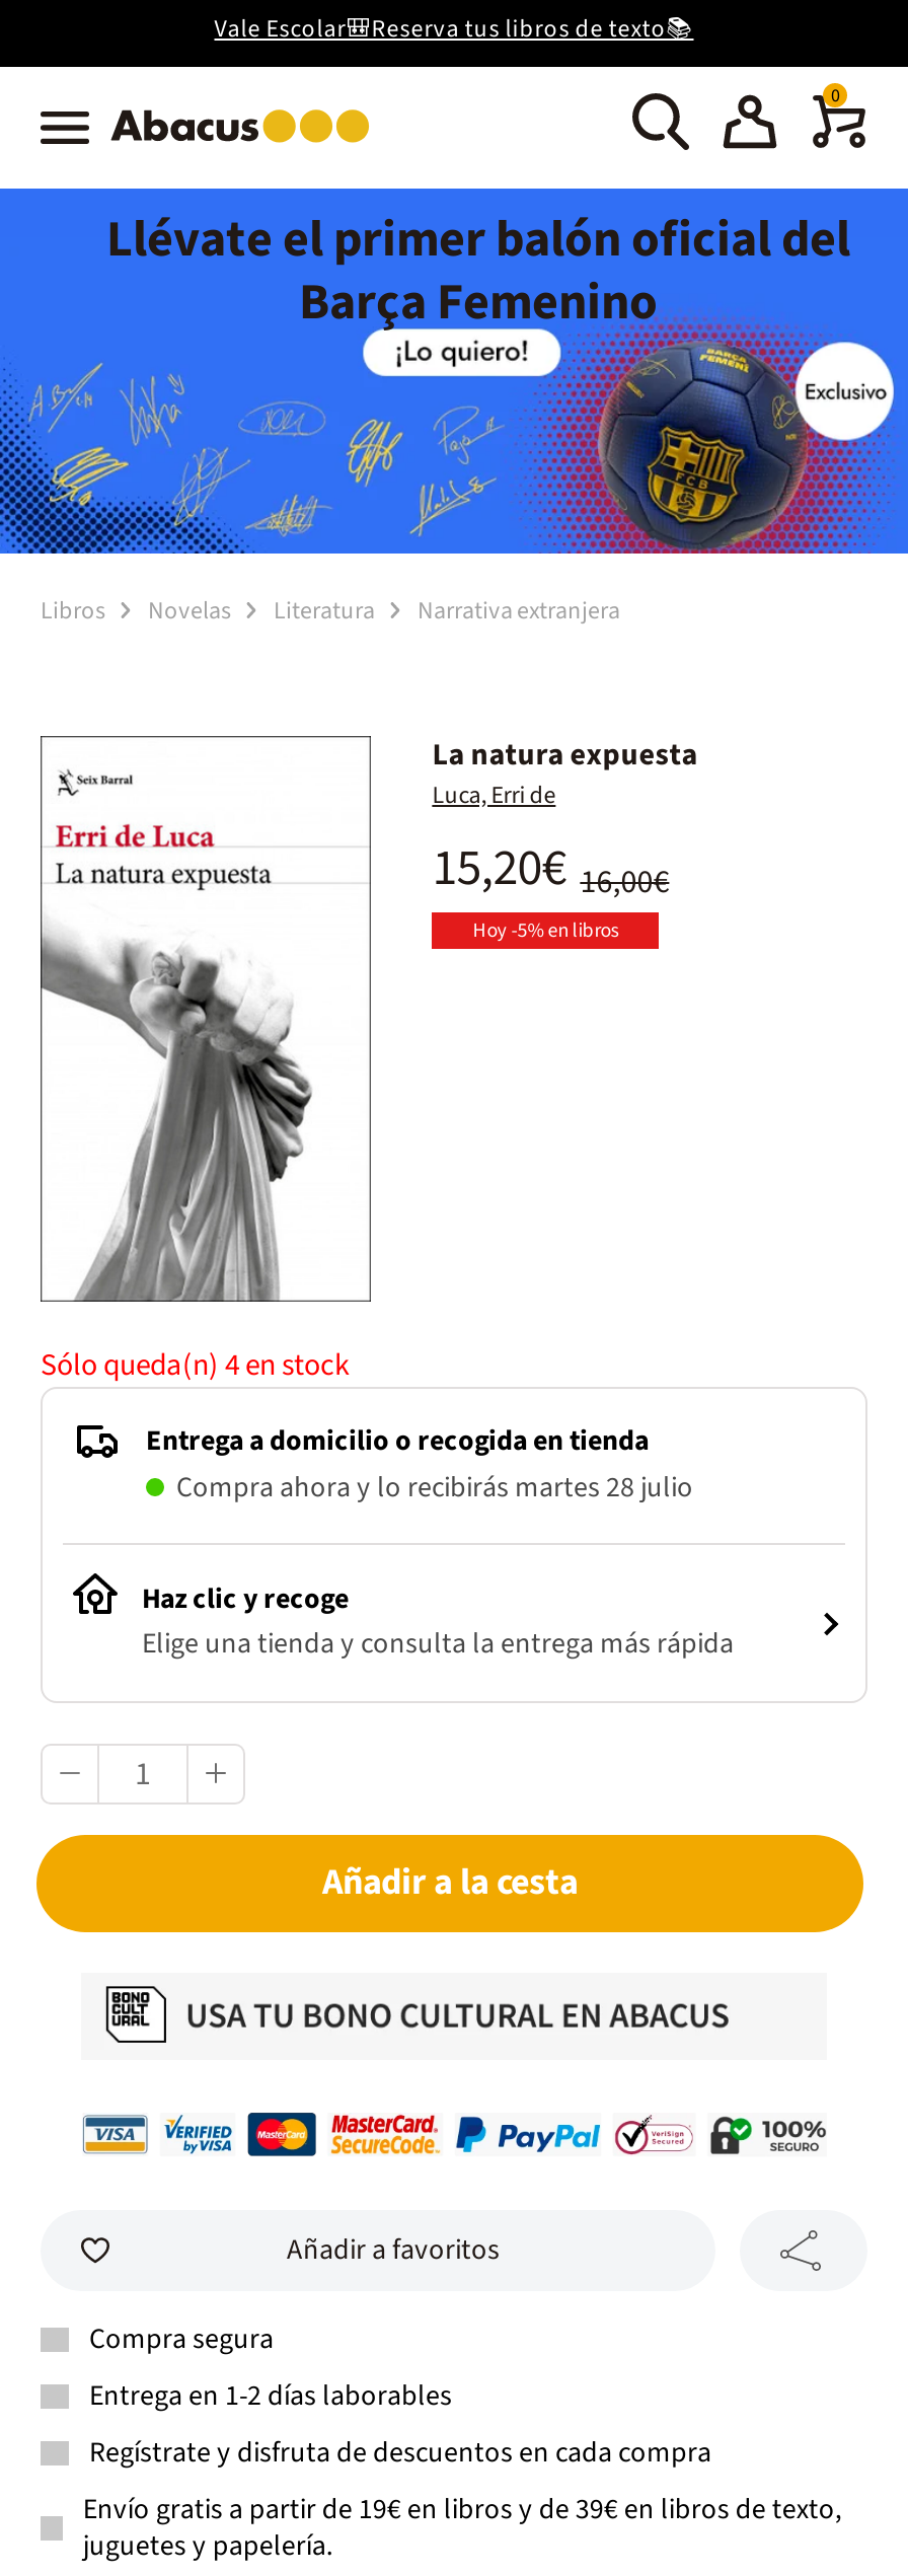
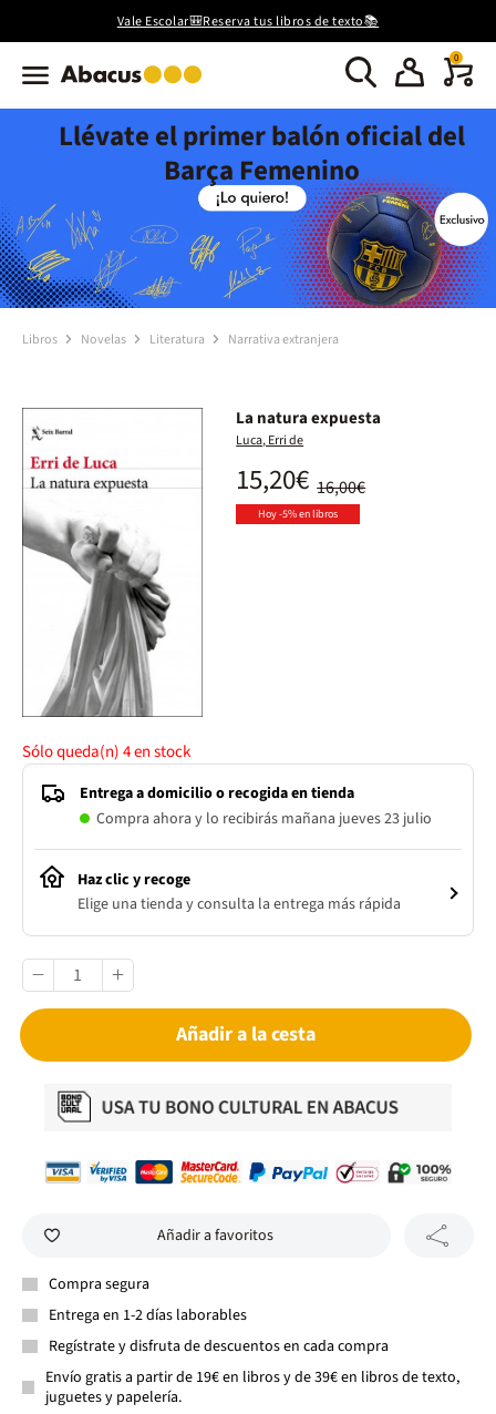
- Compra ahora y lo recibirás martes 28 julio
+ Compra ahora y lo recibirás mañana jueves 23 julio
